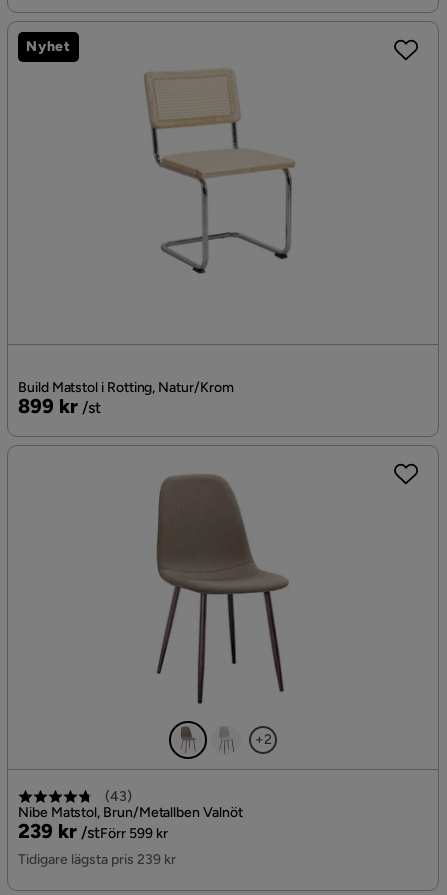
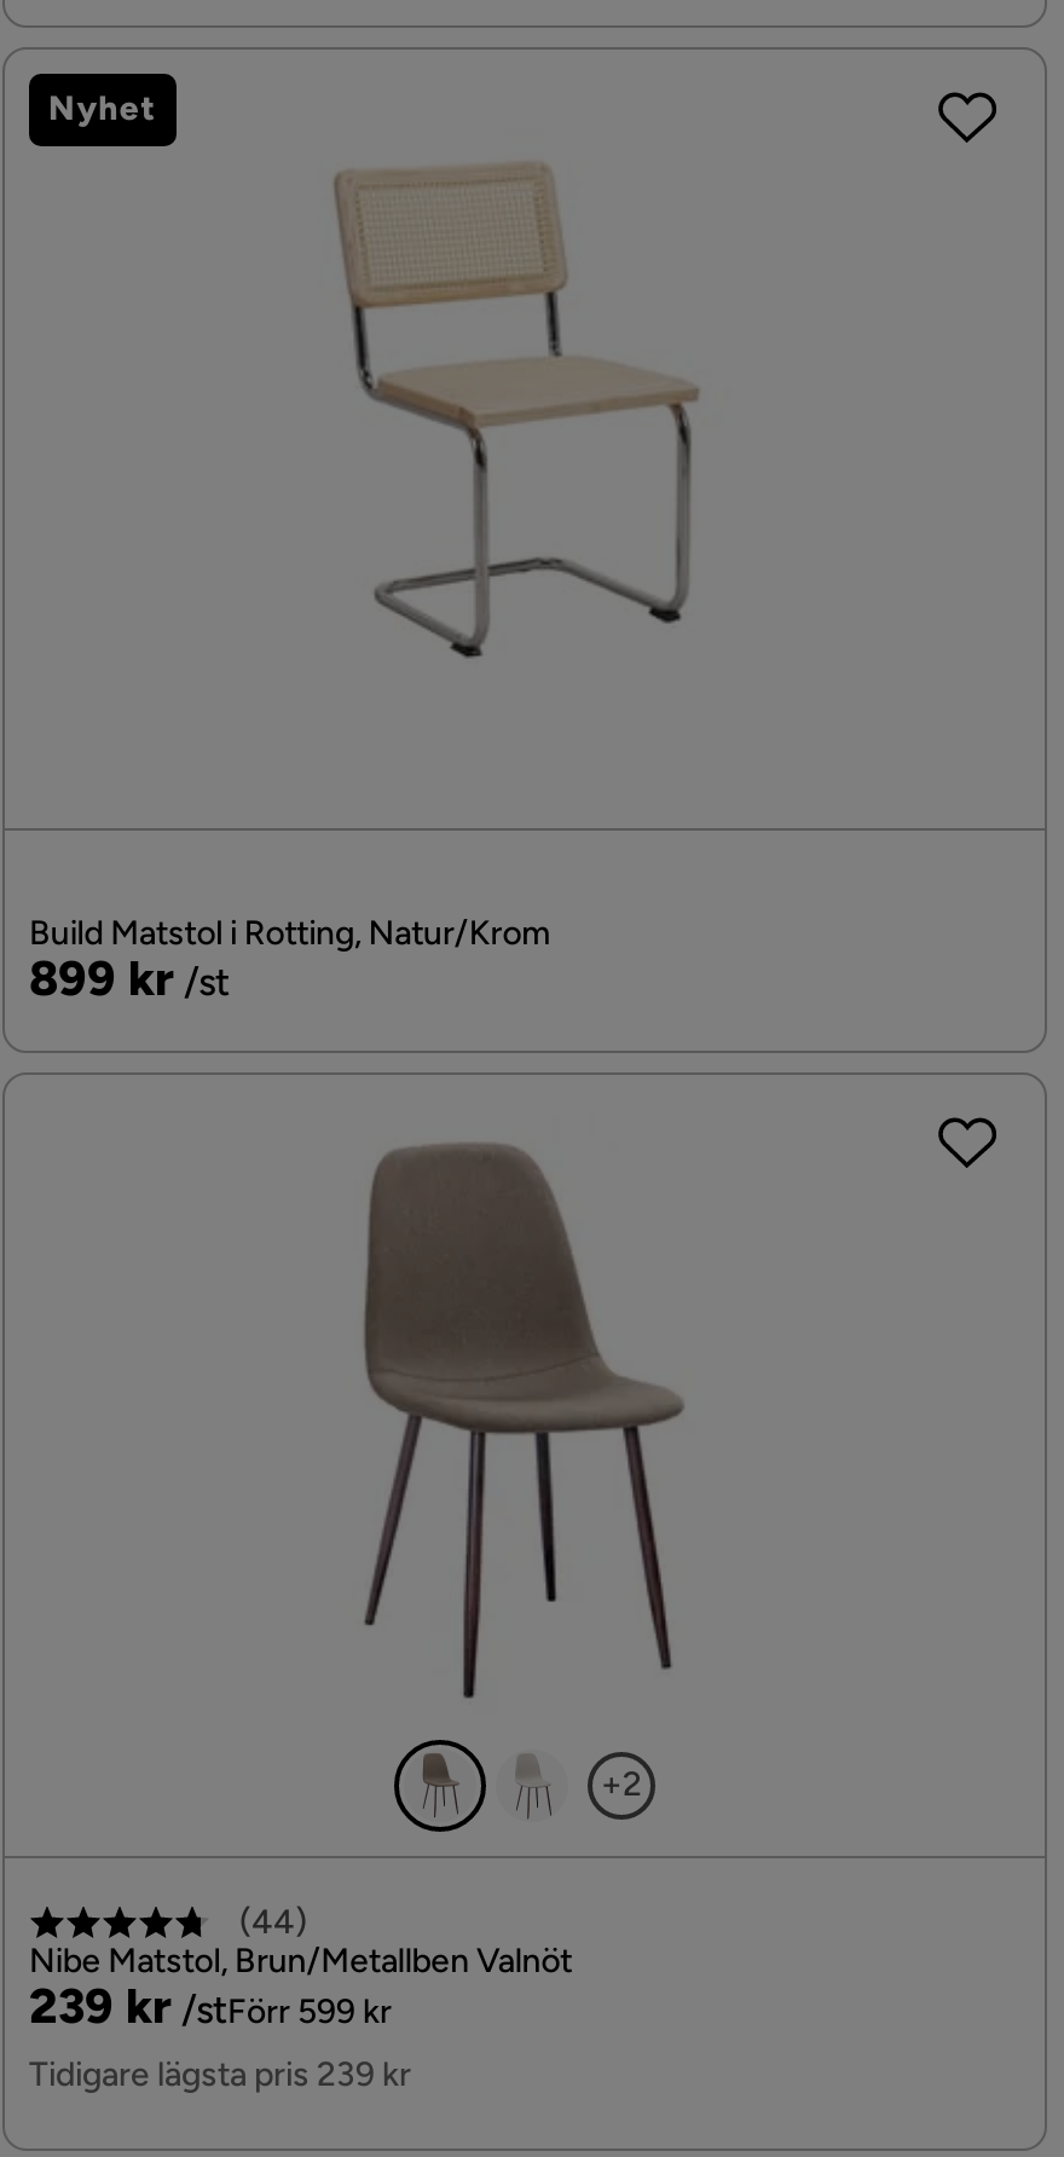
- (43)
+ (44)
